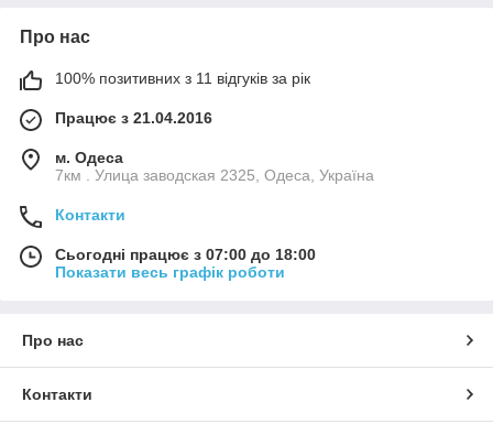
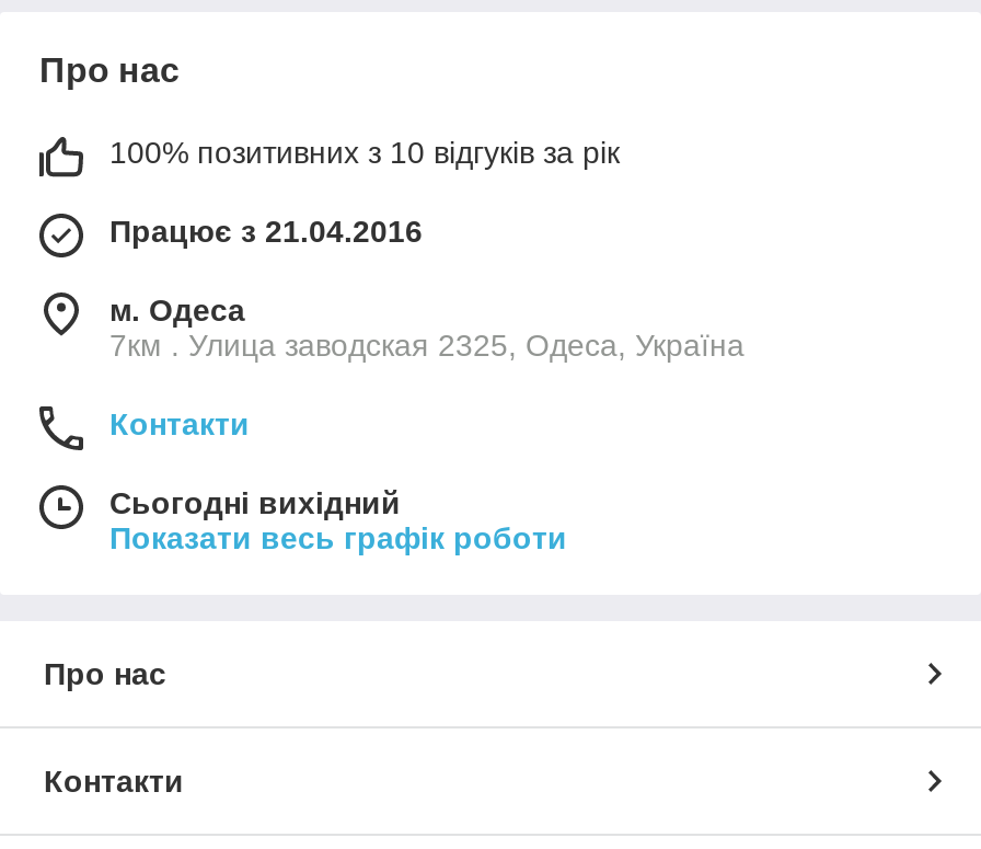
- 100% позитивних з 11 відгуків за рік
+ 100% позитивних з 10 відгуків за рік

- Сьогодні працює з 07:00 до 18:00
+ Сьогодні вихідний
